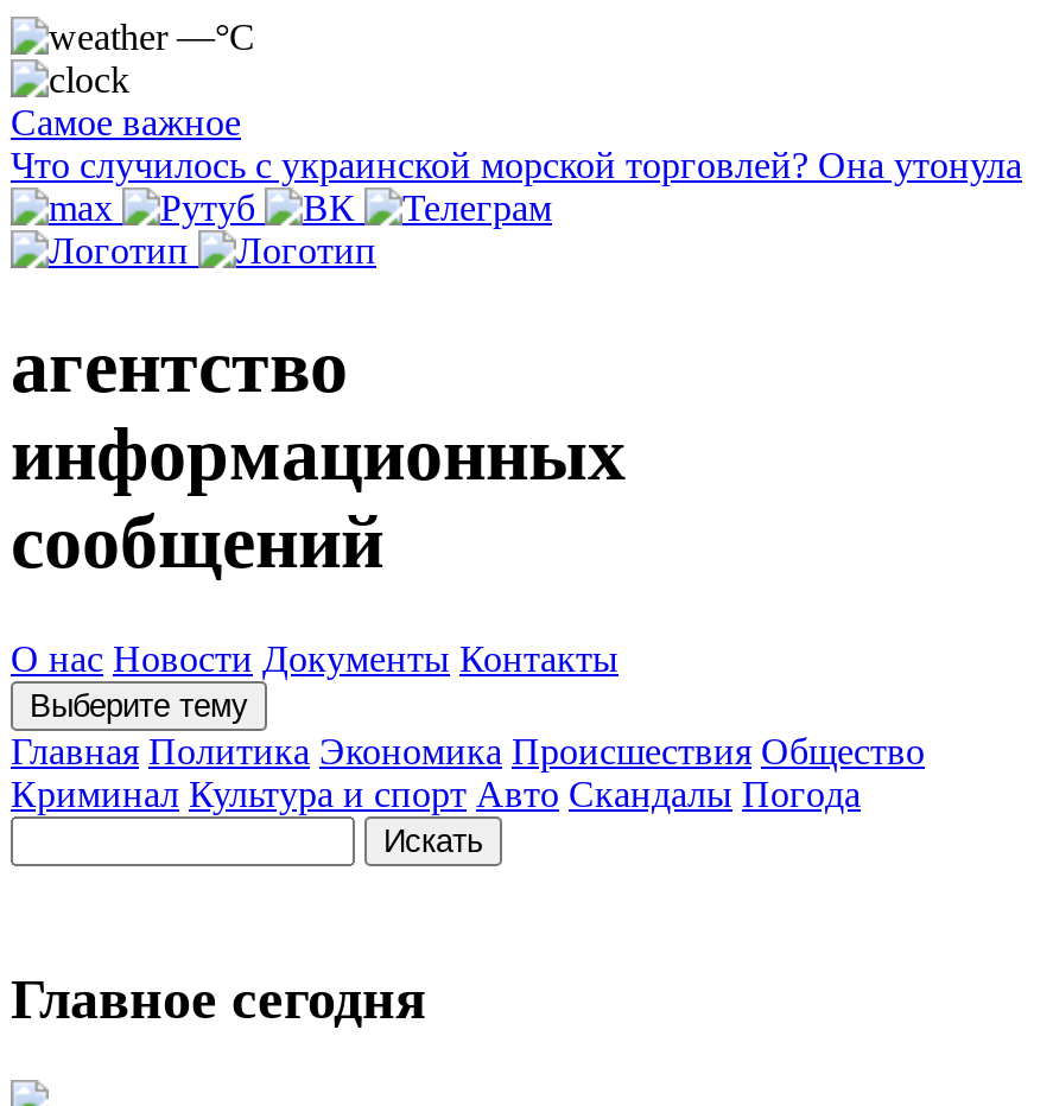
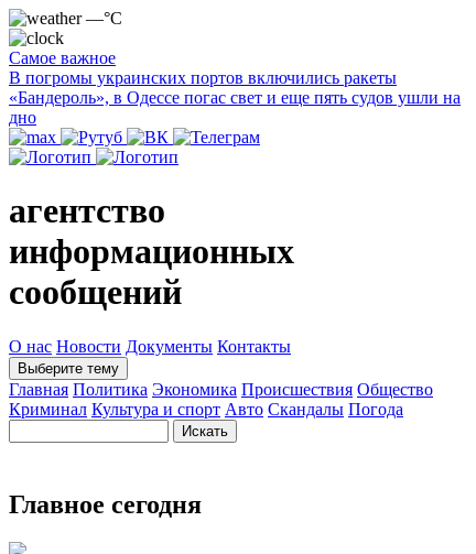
- Что случилось с украинской морской торговлей? Она утонула
+ В погромы украинских портов включились ракеты
+ «Бандероль», в Одессе погас свет и еще пять судов ушли на
+ дно
